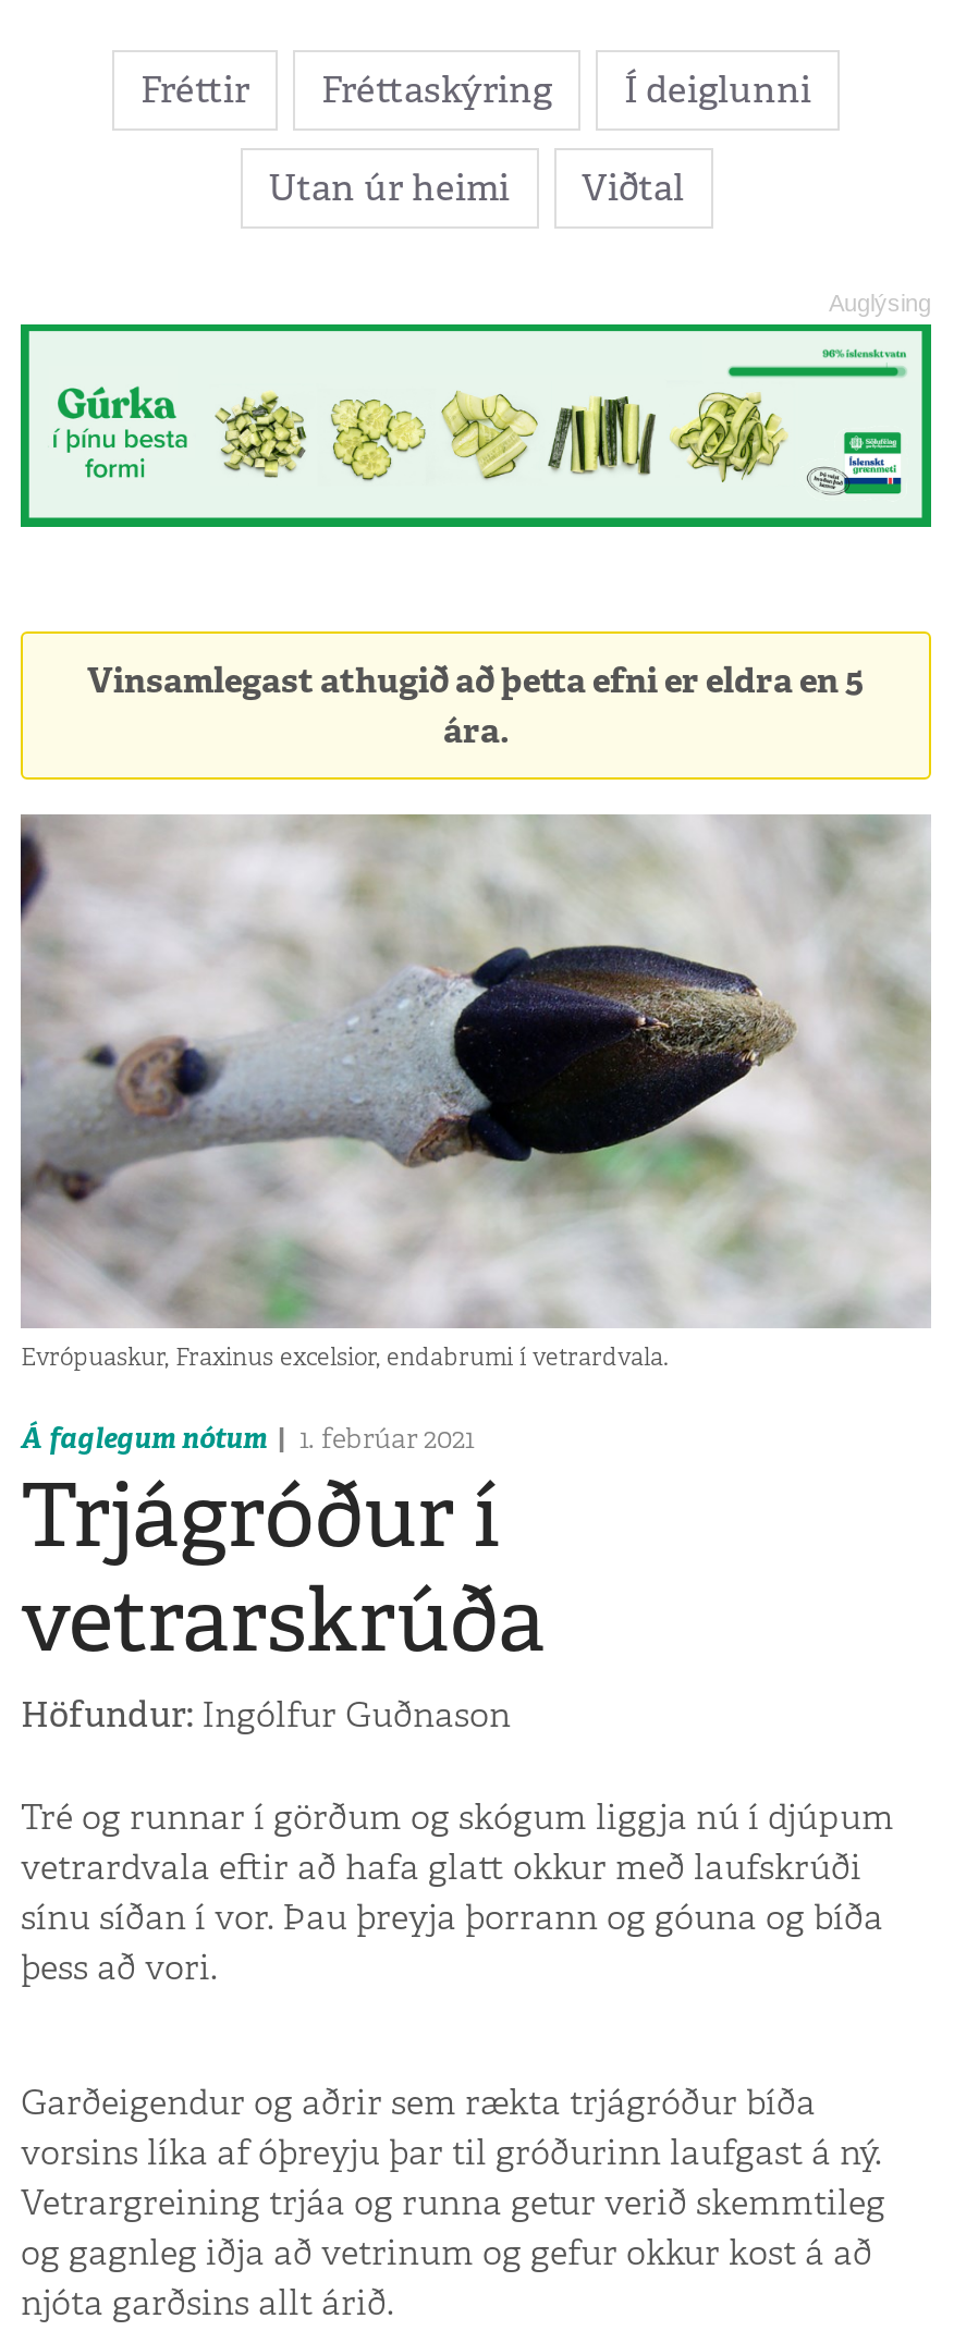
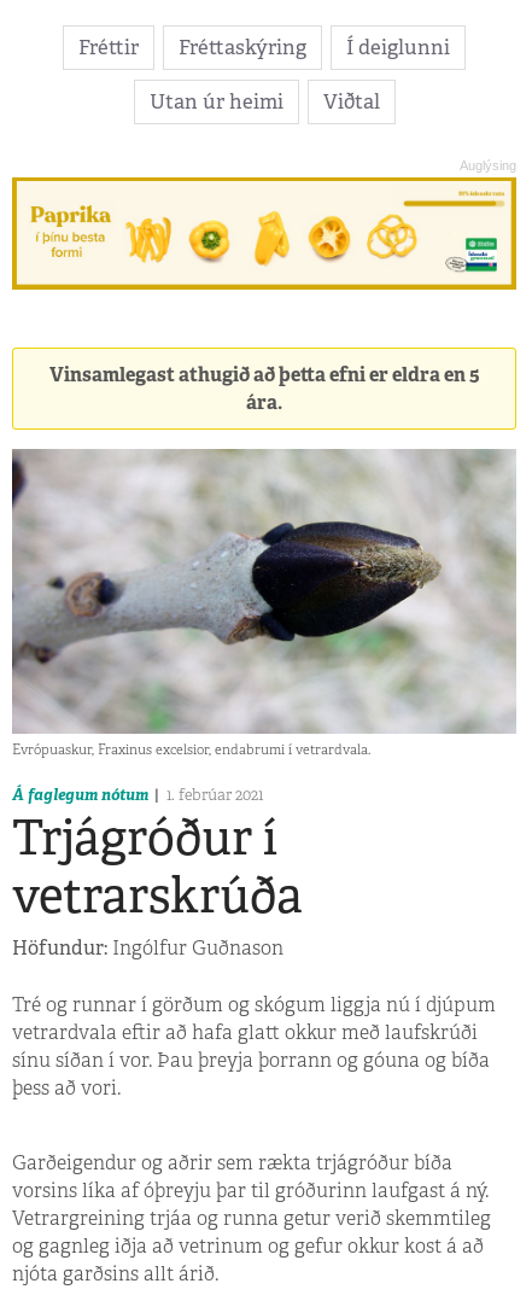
- [image]
+ [image]
